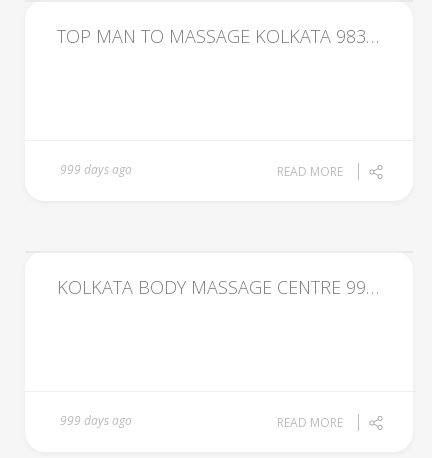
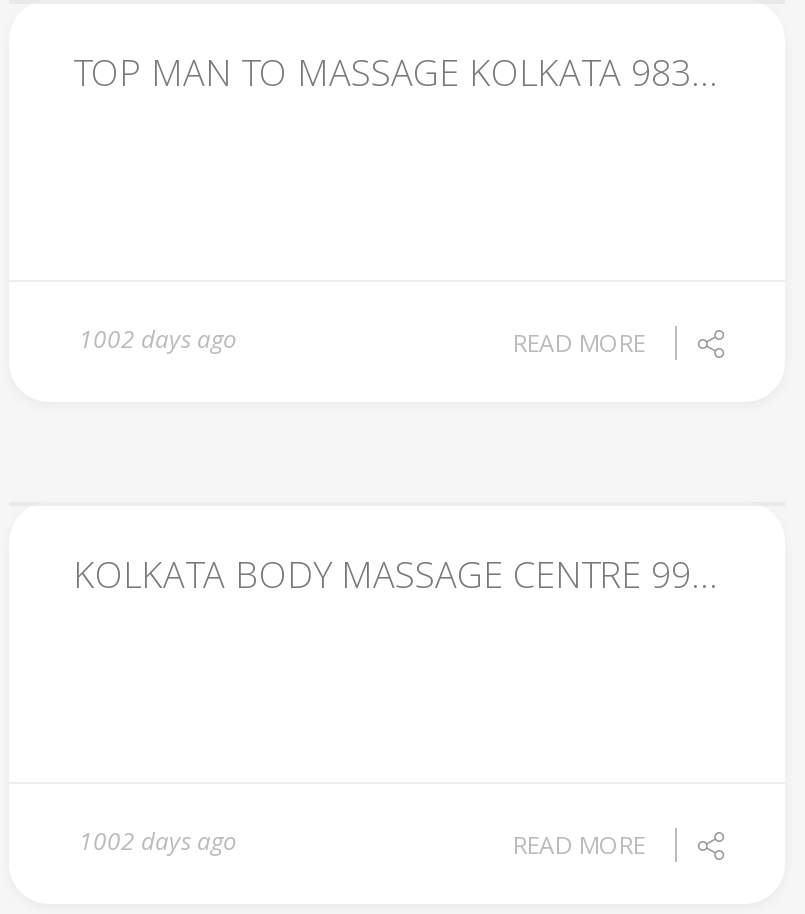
- 999 days ago
+ 1002 days ago

- 999 days ago
+ 1002 days ago
